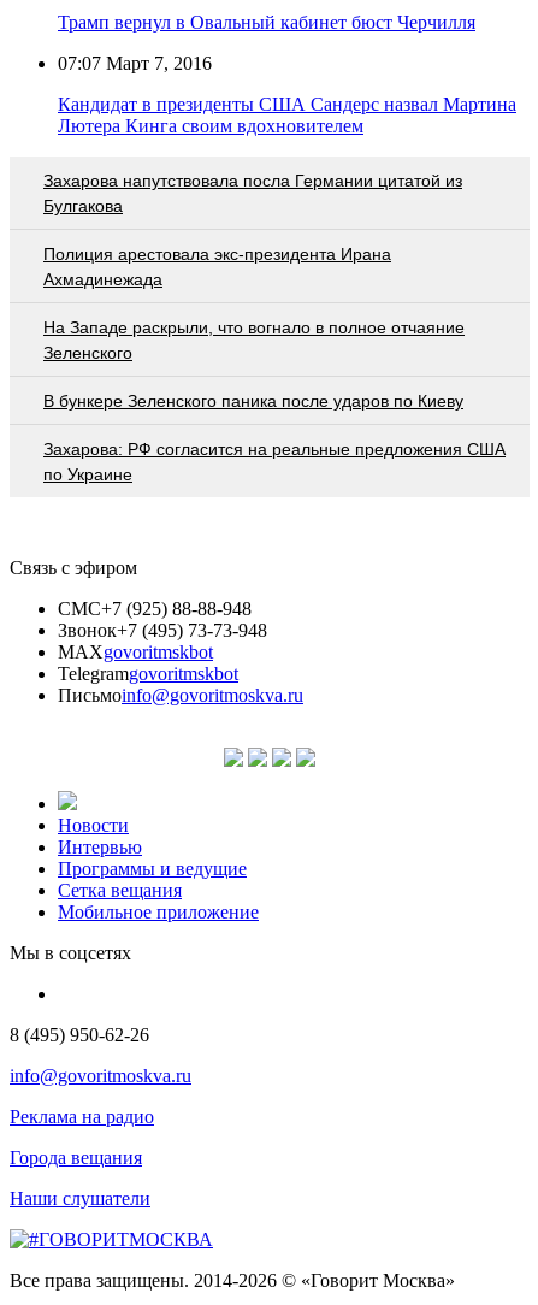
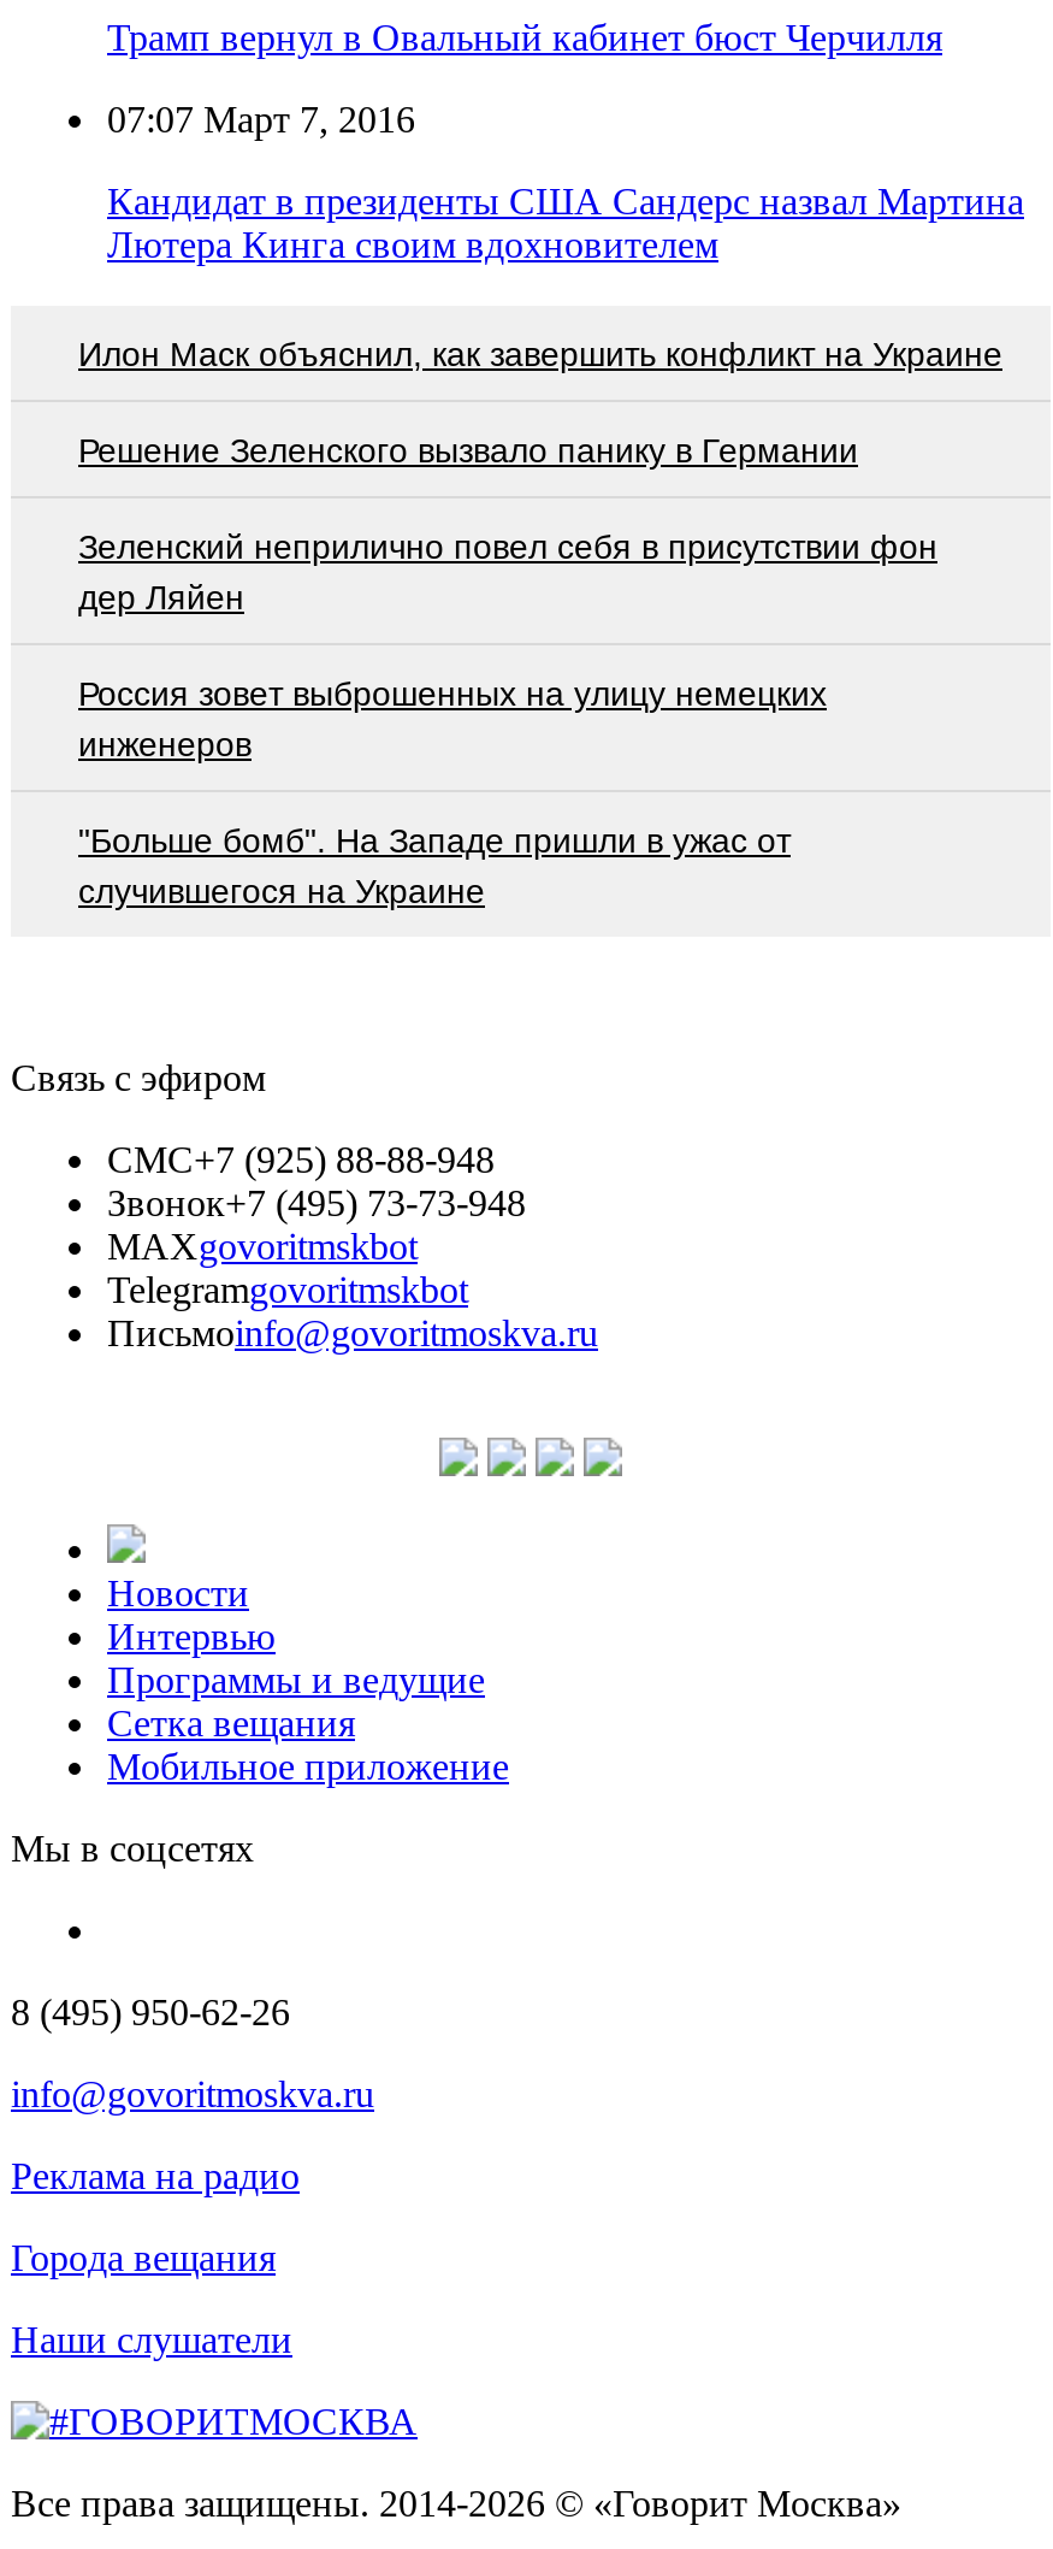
- Захарова напутствовала посла Германии цитатой из
- Булгакова
+ Илон Маск объяснил, как завершить конфликт на Украине

- Полиция арестовала экс-президента Ирана
- Ахмадинежада
+ Решение Зеленского вызвало панику в Германии

- На Западе раскрыли, что вогнало в полное отчаяние
- Зеленского
+ Зеленский неприлично повел cебя в присутствии фон
+ дер Ляйен

- В бункере Зеленского паника после ударов по Киеву
+ Россия зовет выброшенных на улицу немецких
+ инженеров

- Захарова: РФ согласится на реальные предложения США
- по Украине
+ "Больше бомб". На Западе пришли в ужас от
+ случившегося на Украине
